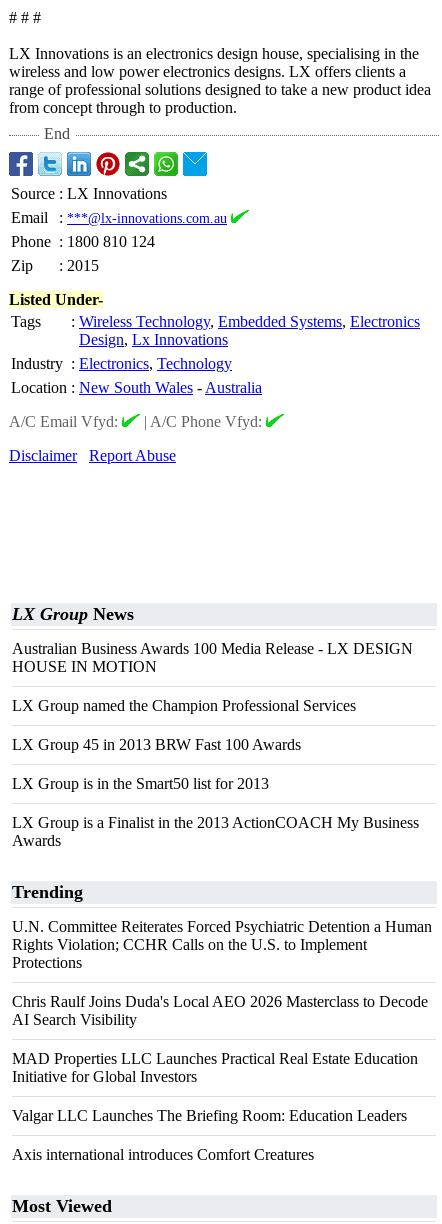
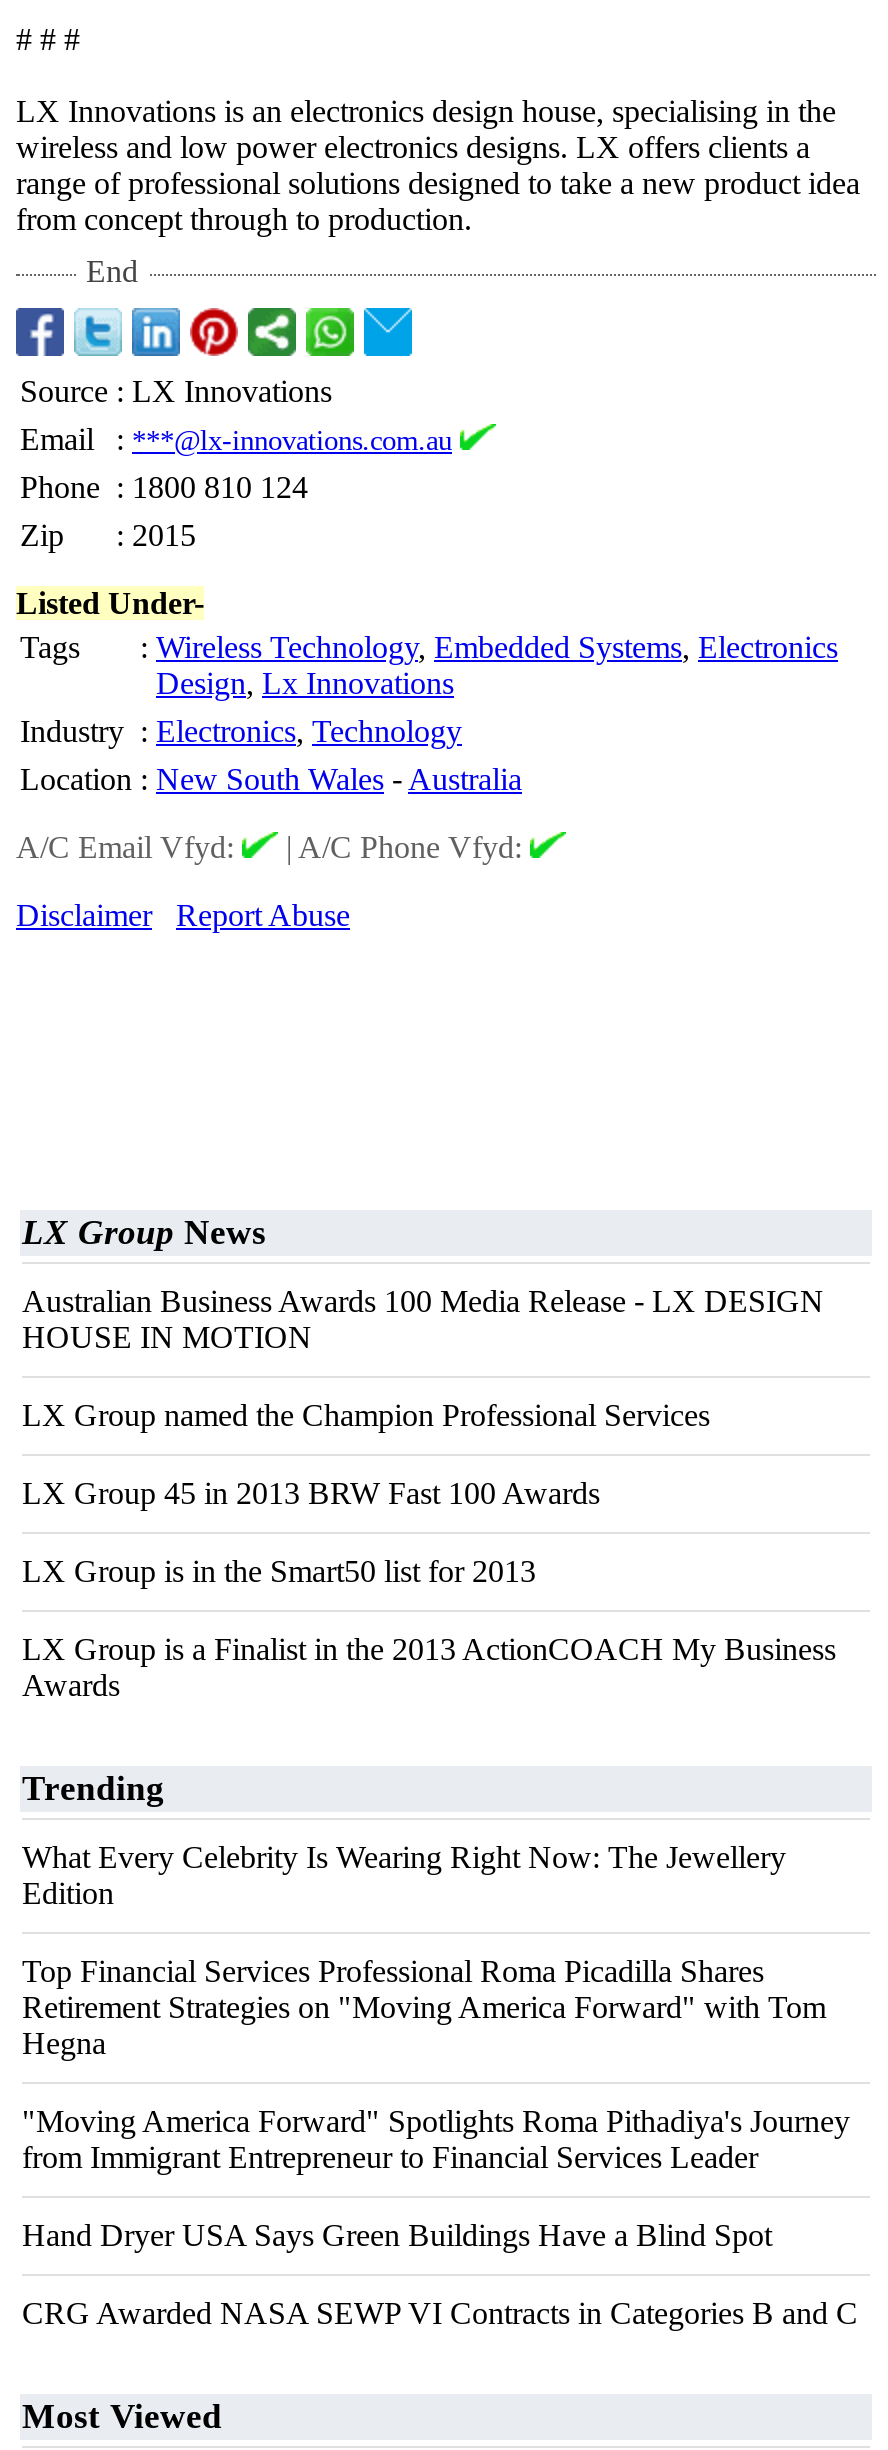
- U.N. Committee Reiterates Forced Psychiatric Detention a Human
- Rights Violation; CCHR Calls on the U.S. to Implement
- Protections
+ What Every Celebrity Is Wearing Right Now: The Jewellery
+ Edition

- Chris Raulf Joins Duda's Local AEO 2026 Masterclass to Decode
- AI Search Visibility
+ Top Financial Services Professional Roma Picadilla Shares
+ Retirement Strategies on "Moving America Forward" with Tom
+ Hegna

- MAD Properties LLC Launches Practical Real Estate Education
- Initiative for Global Investors
+ "Moving America Forward" Spotlights Roma Pithadiya's Journey
+ from Immigrant Entrepreneur to Financial Services Leader

- Valgar LLC Launches The Briefing Room: Education Leaders
+ Hand Dryer USA Says Green Buildings Have a Blind Spot

- Axis international introduces Comfort Creatures
+ CRG Awarded NASA SEWP VI Contracts in Categories B and C
